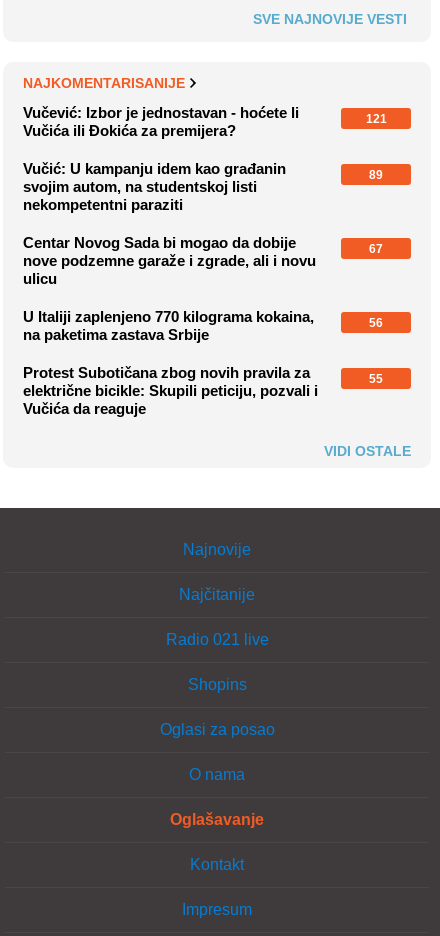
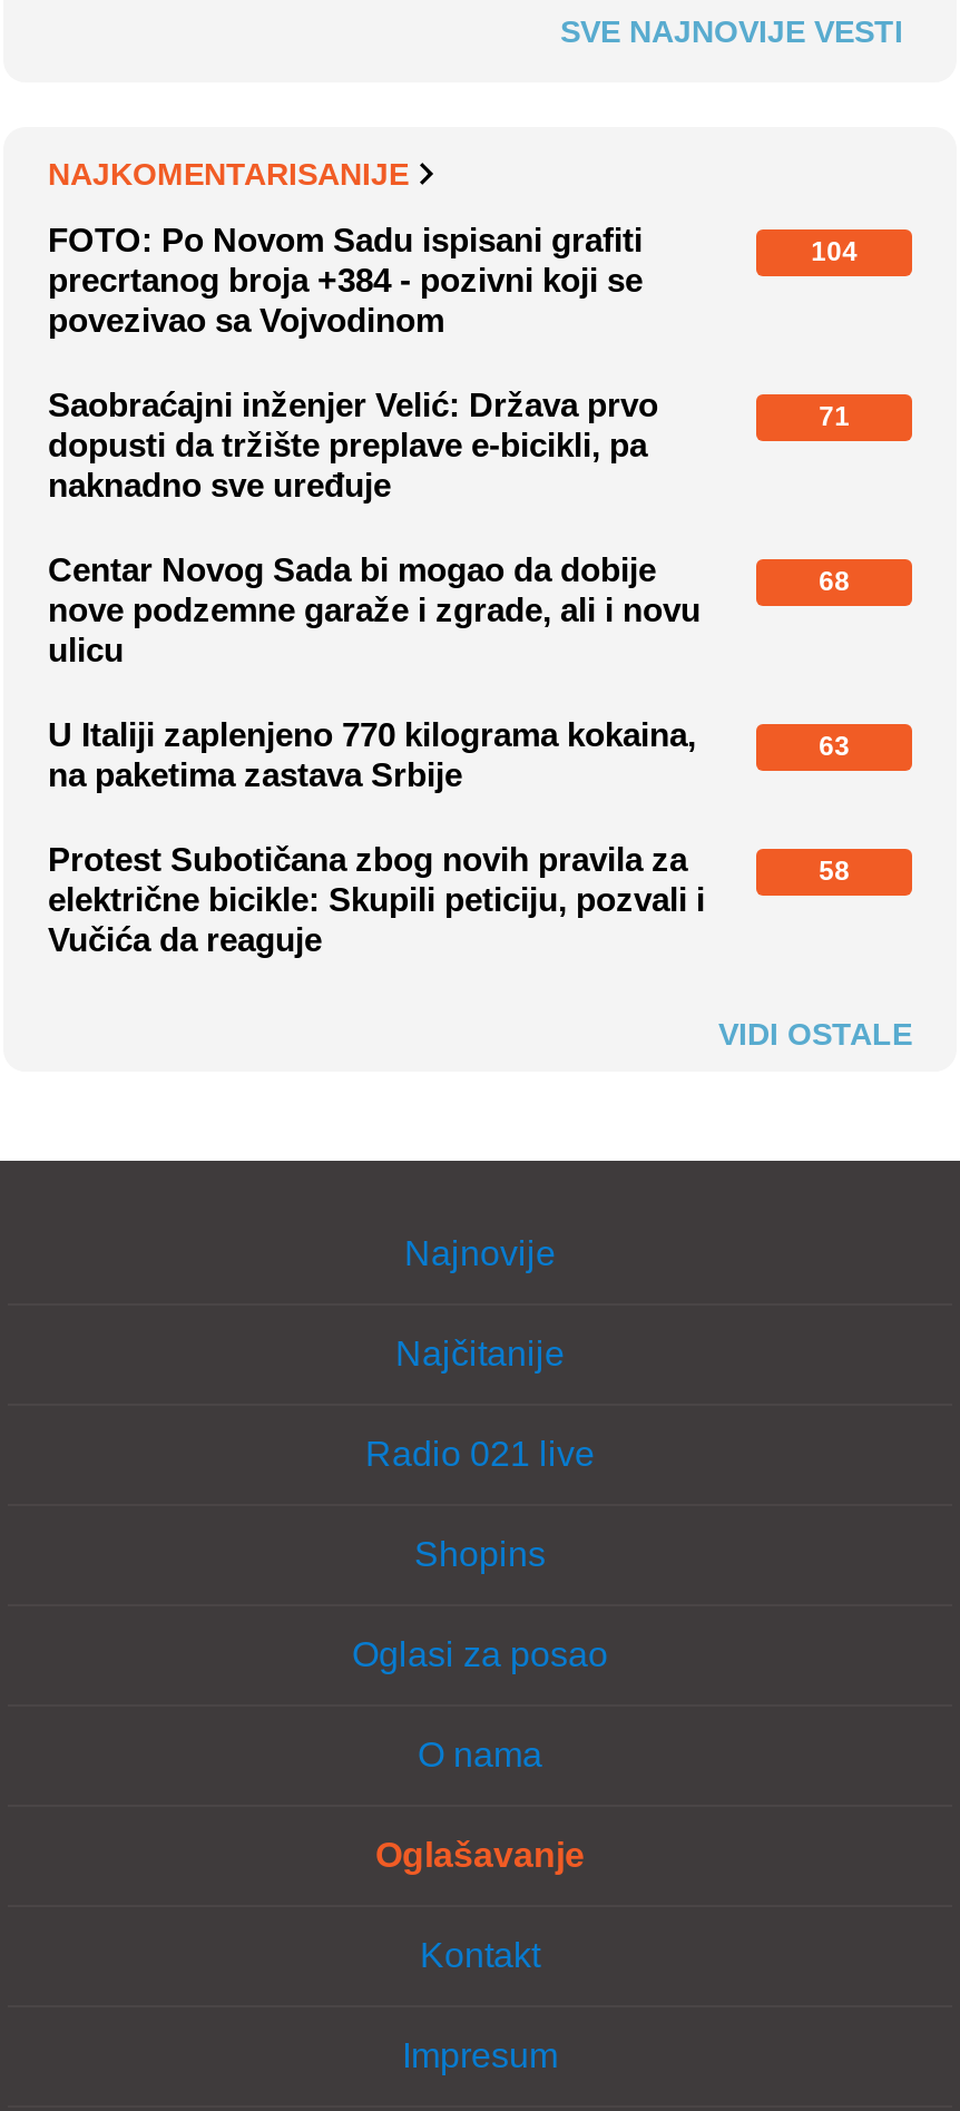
- Vučević: Izbor je jednostavan - hoćete li
- Vučića ili Đokića za premijera?
+ FOTO: Po Novom Sadu ispisani grafiti
+ precrtanog broja +384 - pozivni koji se
+ povezivao sa Vojvodinom

- 121
+ 104

- Vučić: U kampanju idem kao građanin
- svojim autom, na studentskoj listi
- nekompetentni paraziti
+ Saobraćajni inženjer Velić: Država prvo
+ dopusti da tržište preplave e-bicikli, pa
+ naknadno sve uređuje

- 89
+ 71

- 67
+ 68

- 56
+ 63

- 55
+ 58
